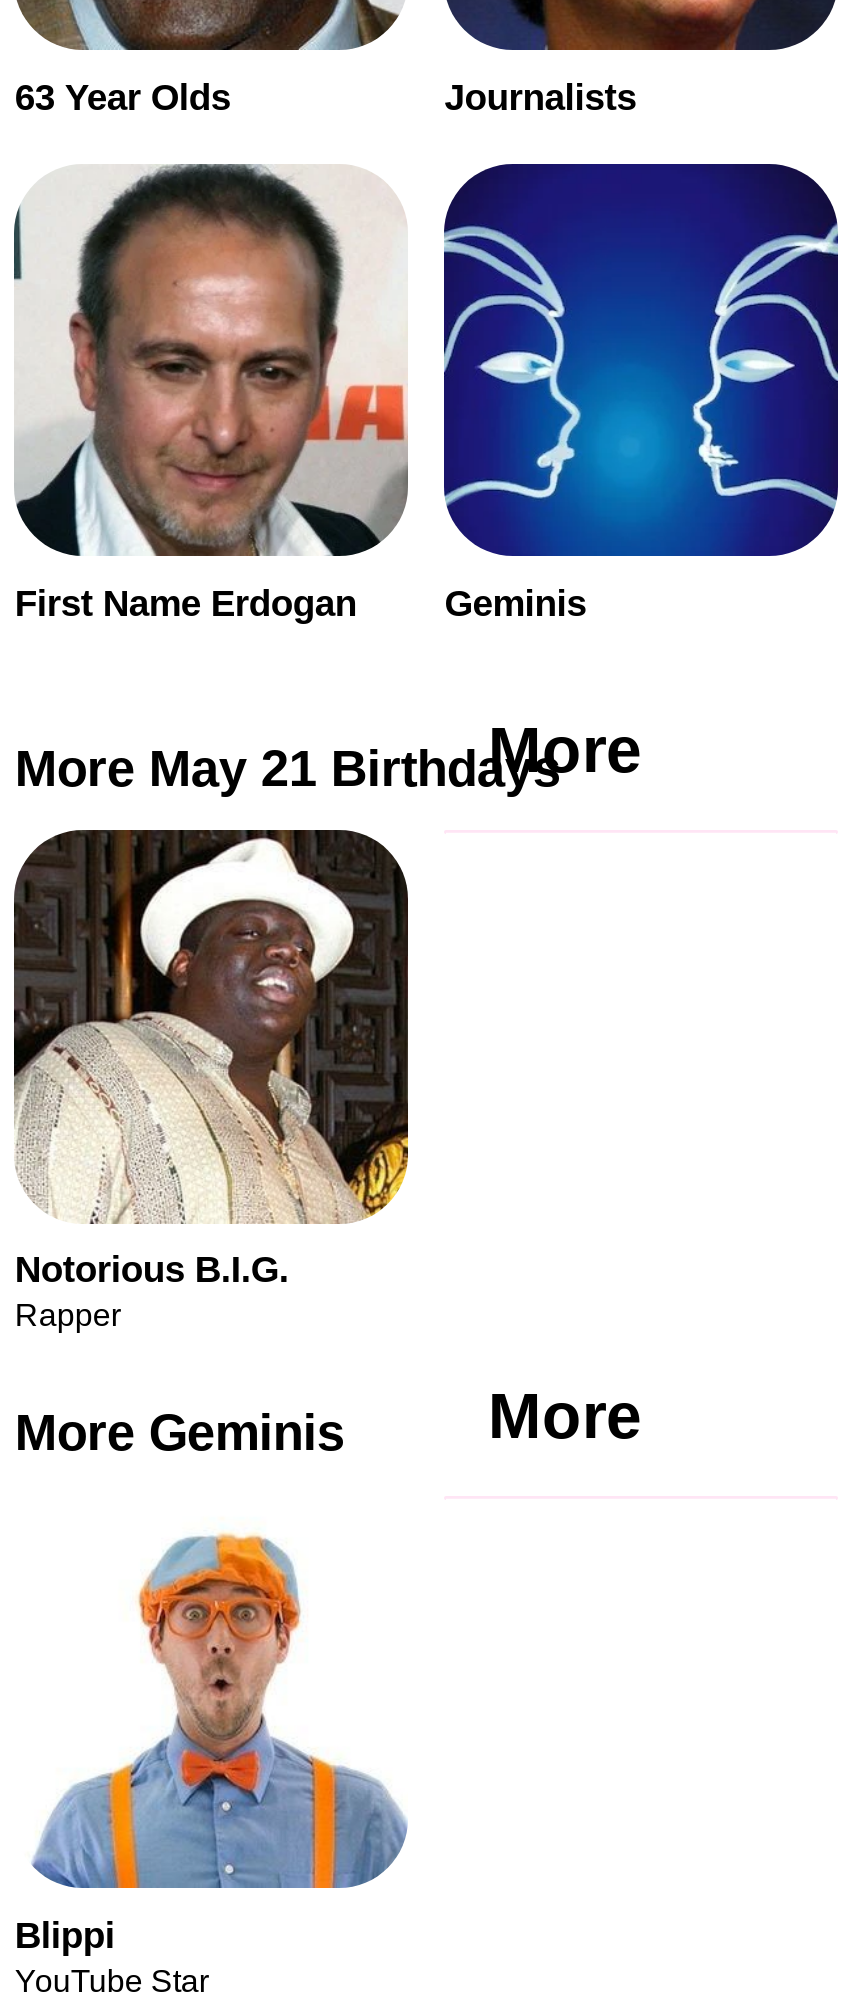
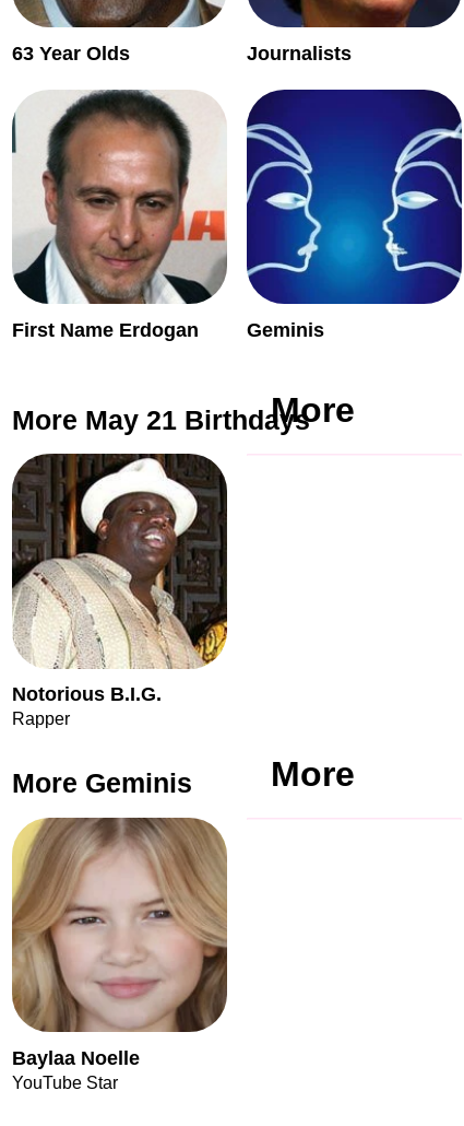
- [image]
- Blippi
+ [image]
+ Baylaa Noelle
